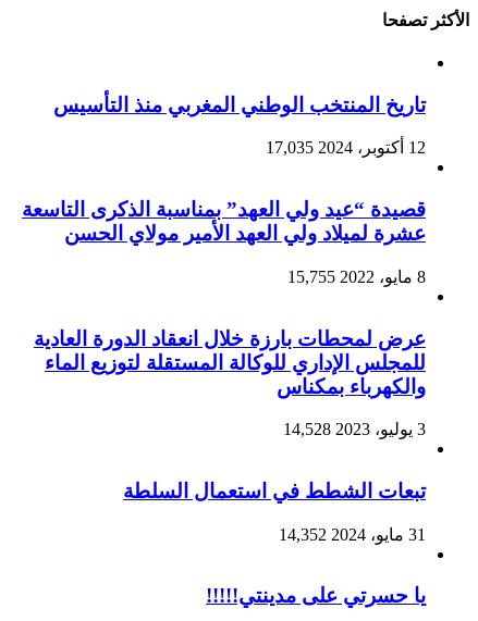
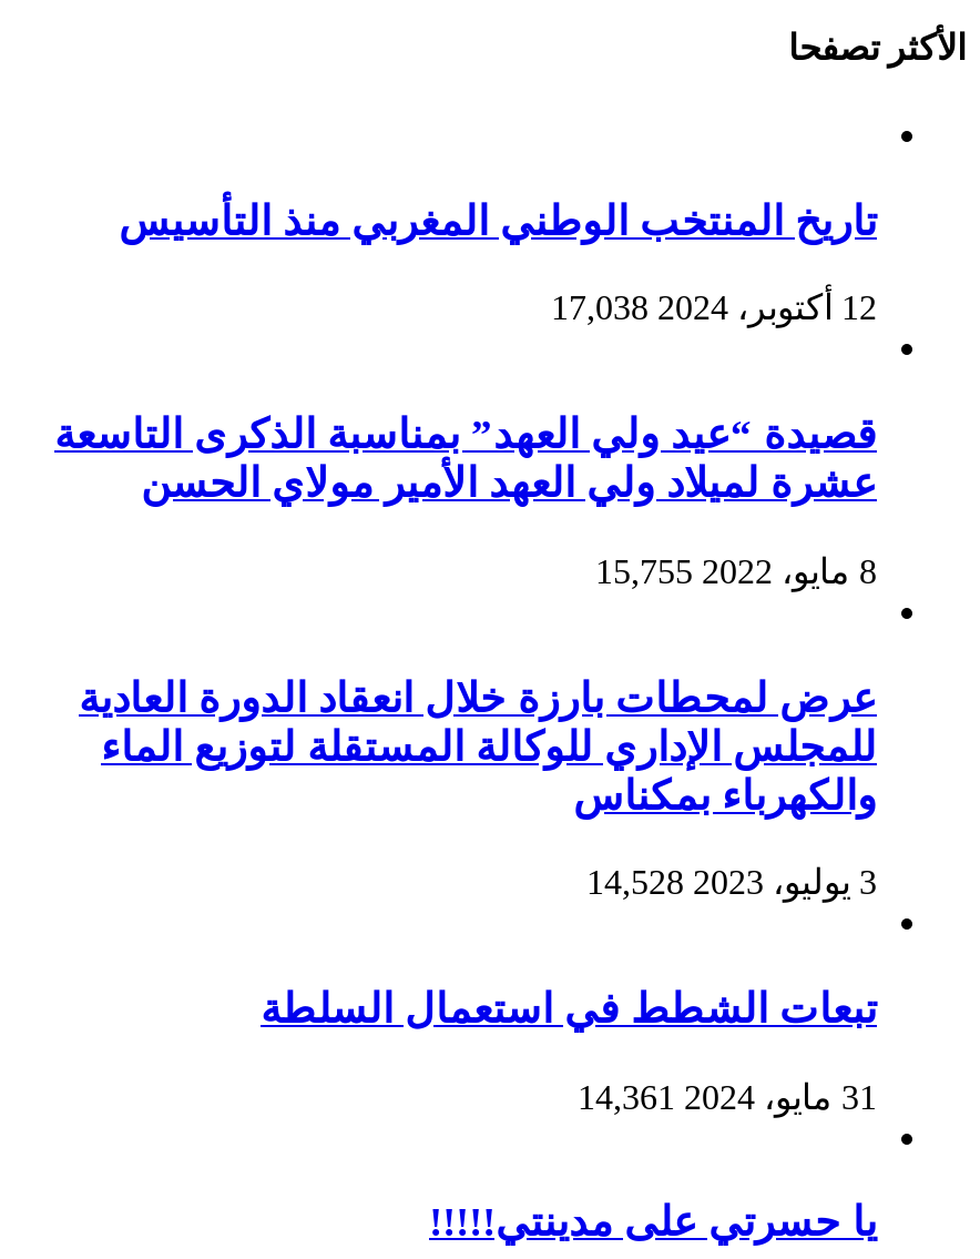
- 17,035
+ 17,038

- 14,352
+ 14,361
